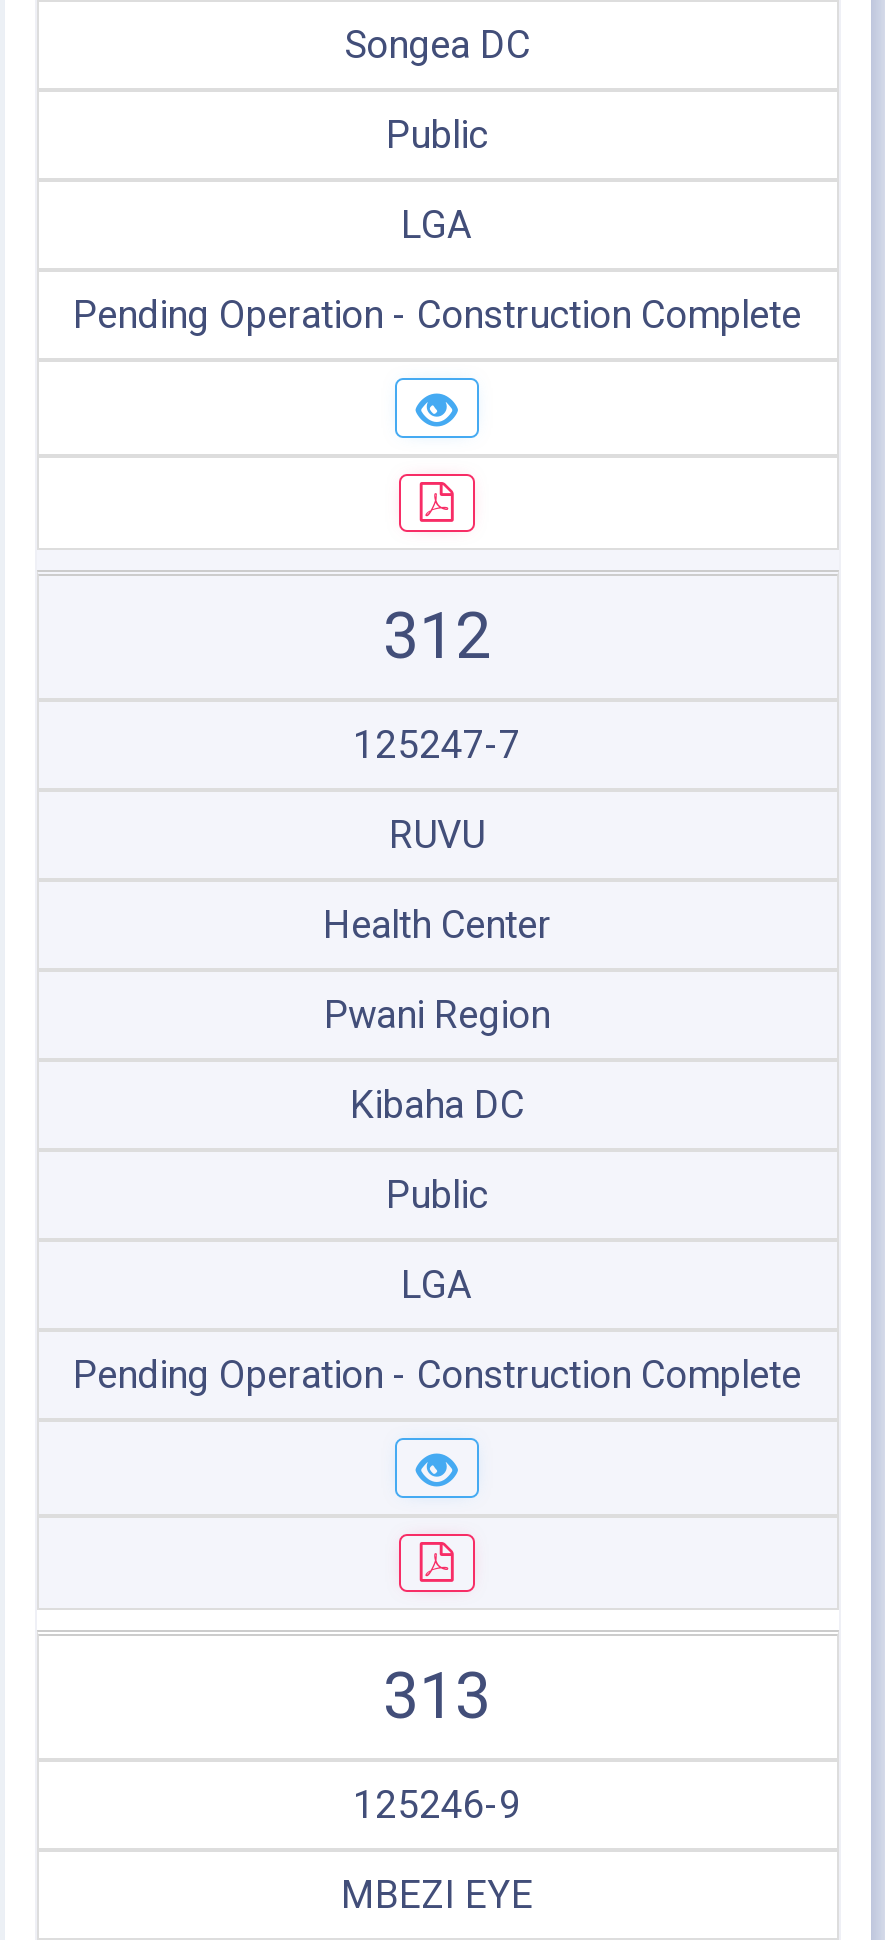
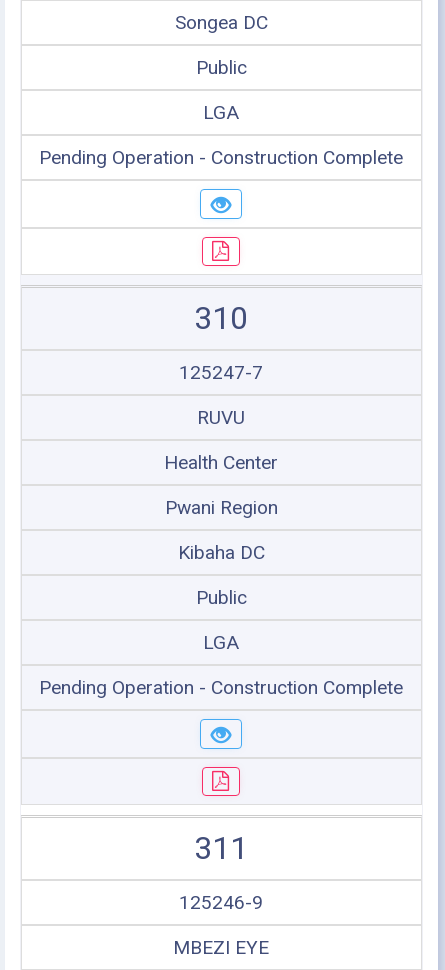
- 312
+ 310

- 313
+ 311
